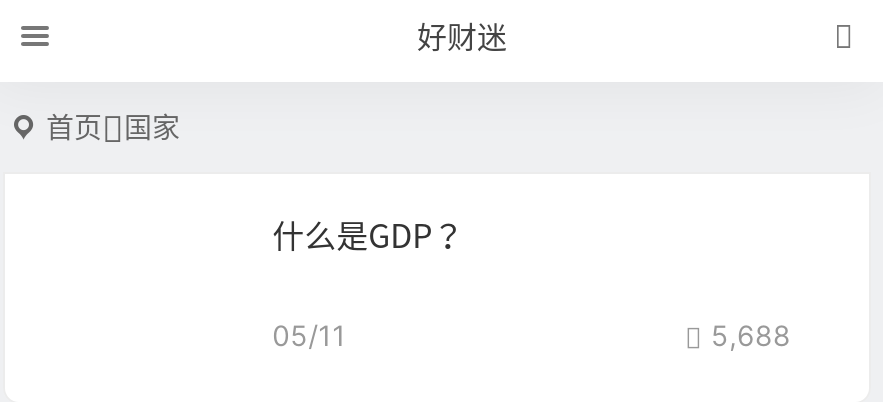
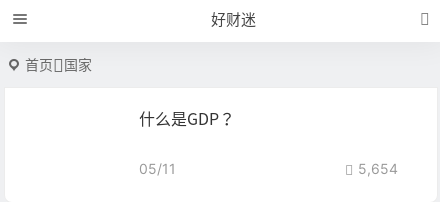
- 5,688
+ 5,654
